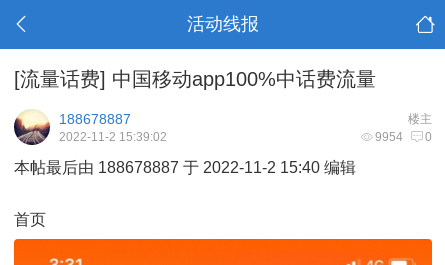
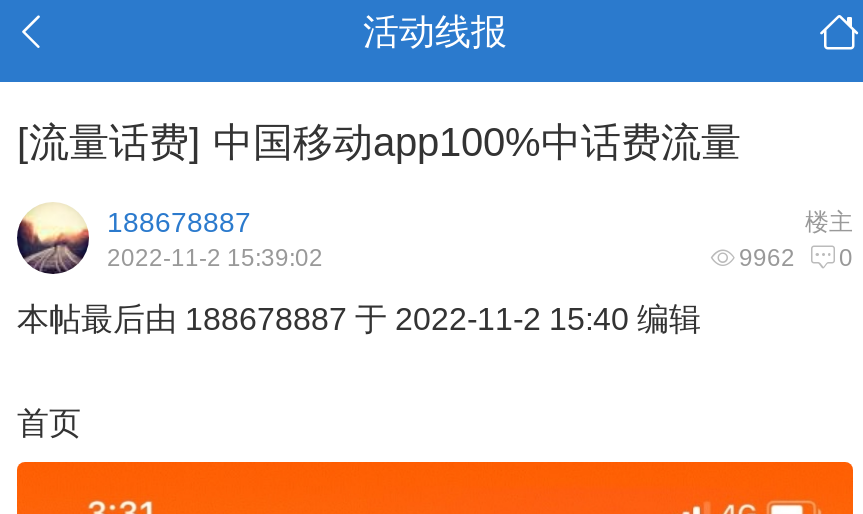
- 9954 0
+ 9962 0
